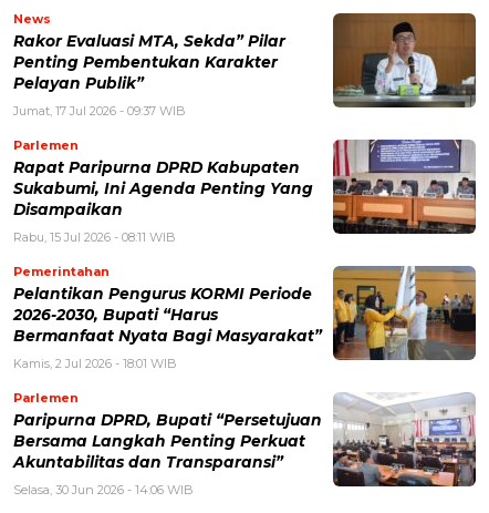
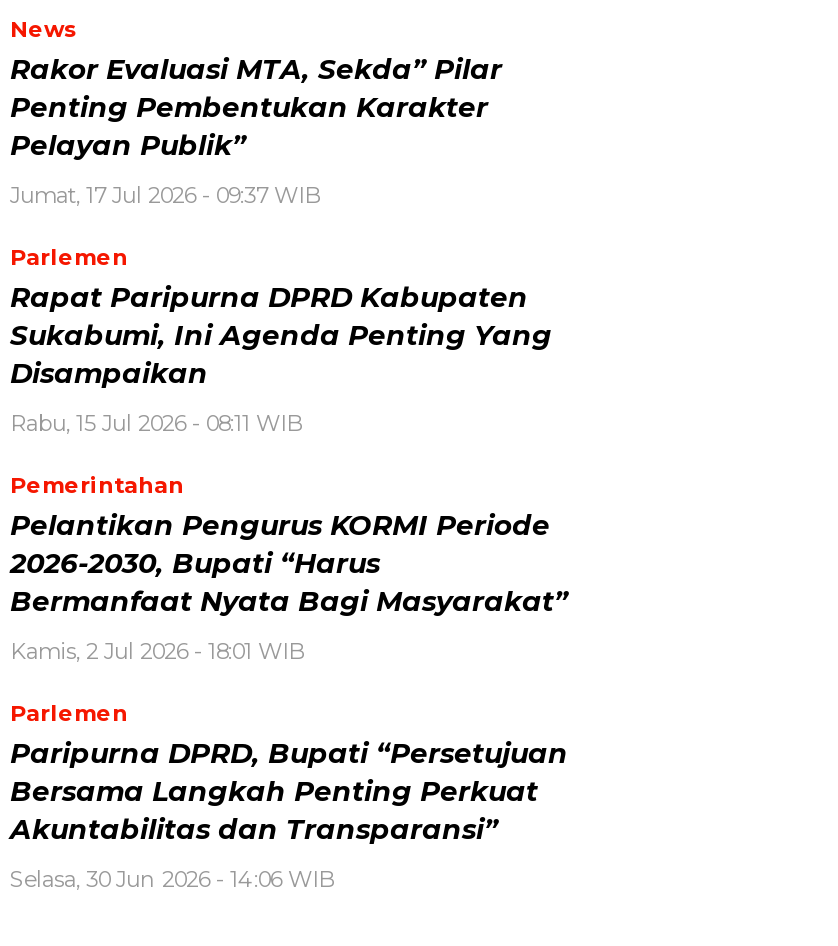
- [image]

- [image]

- [image]

- [image]
